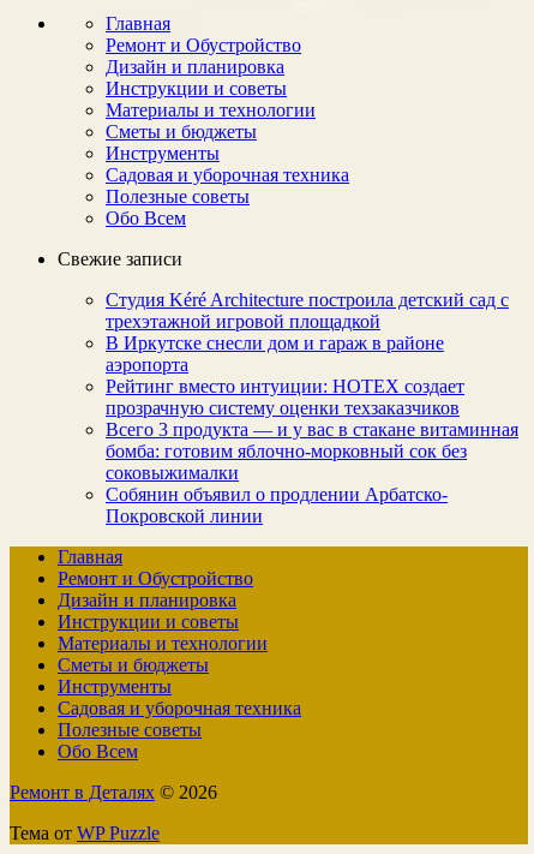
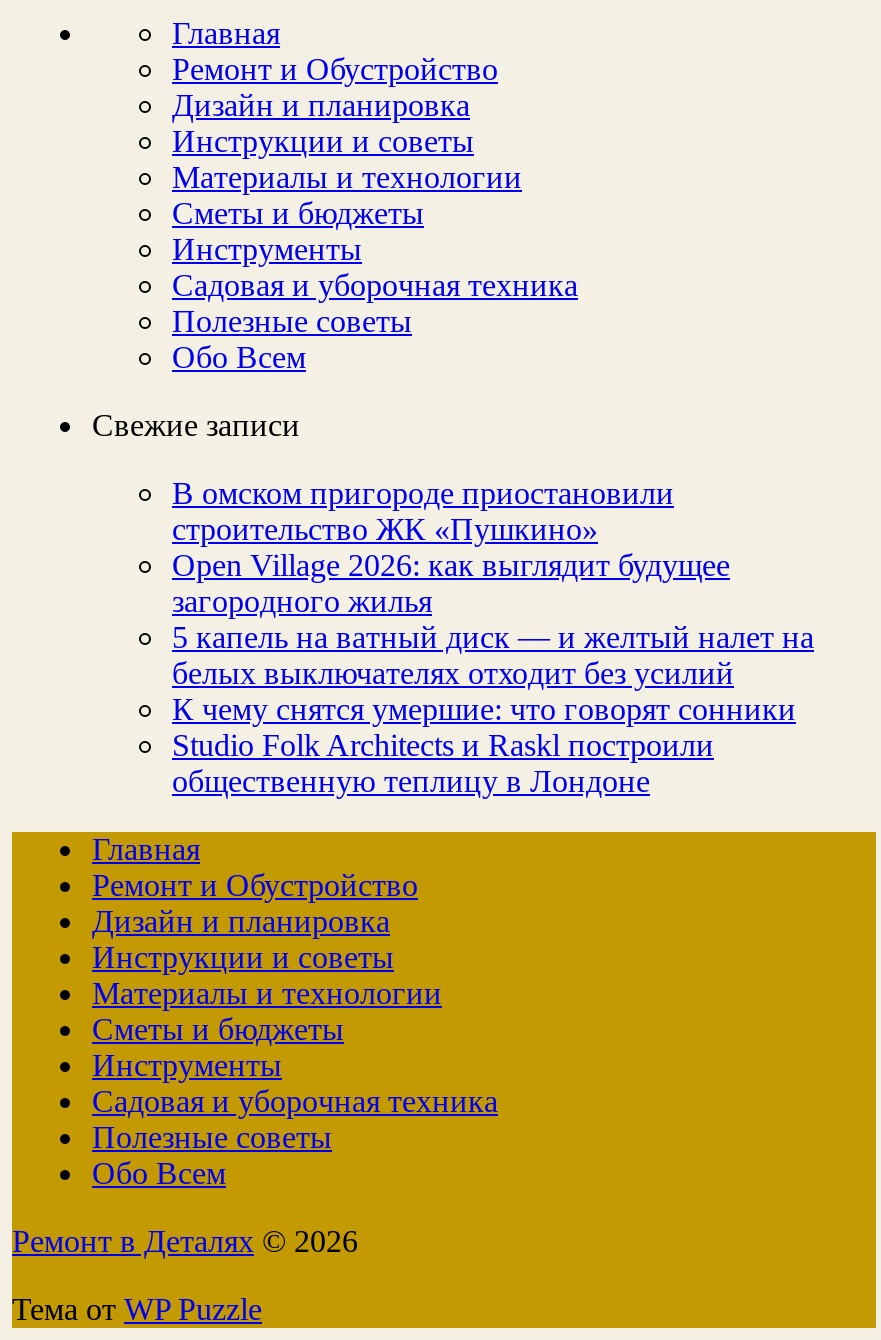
- Студия Kéré Architecture построила детский сад с
- трехэтажной игровой площадкой
- В Иркутске снесли дом и гараж в районе
- аэропорта
- Рейтинг вместо интуиции: НОТЕХ создает
- прозрачную систему оценки техзаказчиков
- Всего 3 продукта — и у вас в стакане витаминная
- бомба: готовим яблочно-морковный сок без
- соковыжималки
- Собянин объявил о продлении Арбатско-
- Покровской линии
+ В омском пригороде приостановили
+ строительство ЖК «Пушкино»
+ Open Village 2026: как выглядит будущее
+ загородного жилья
+ 5 капель на ватный диск — и желтый налет на
+ белых выключателях отходит без усилий
+ К чему снятся умершие: что говорят сонники
+ Studio Folk Architects и Raskl построили
+ общественную теплицу в Лондоне
